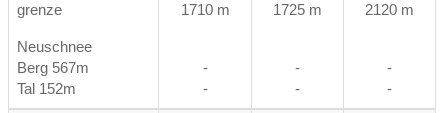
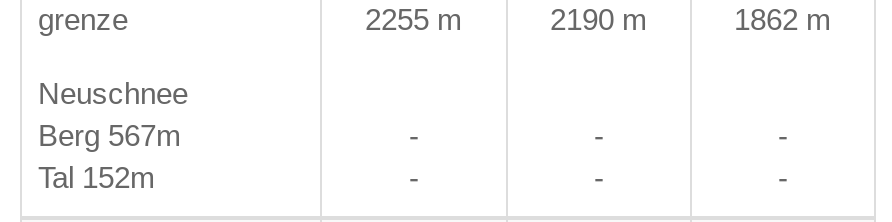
- 1710 m
+ 2255 m

- 1725 m
+ 2190 m

- 2120 m
+ 1862 m
